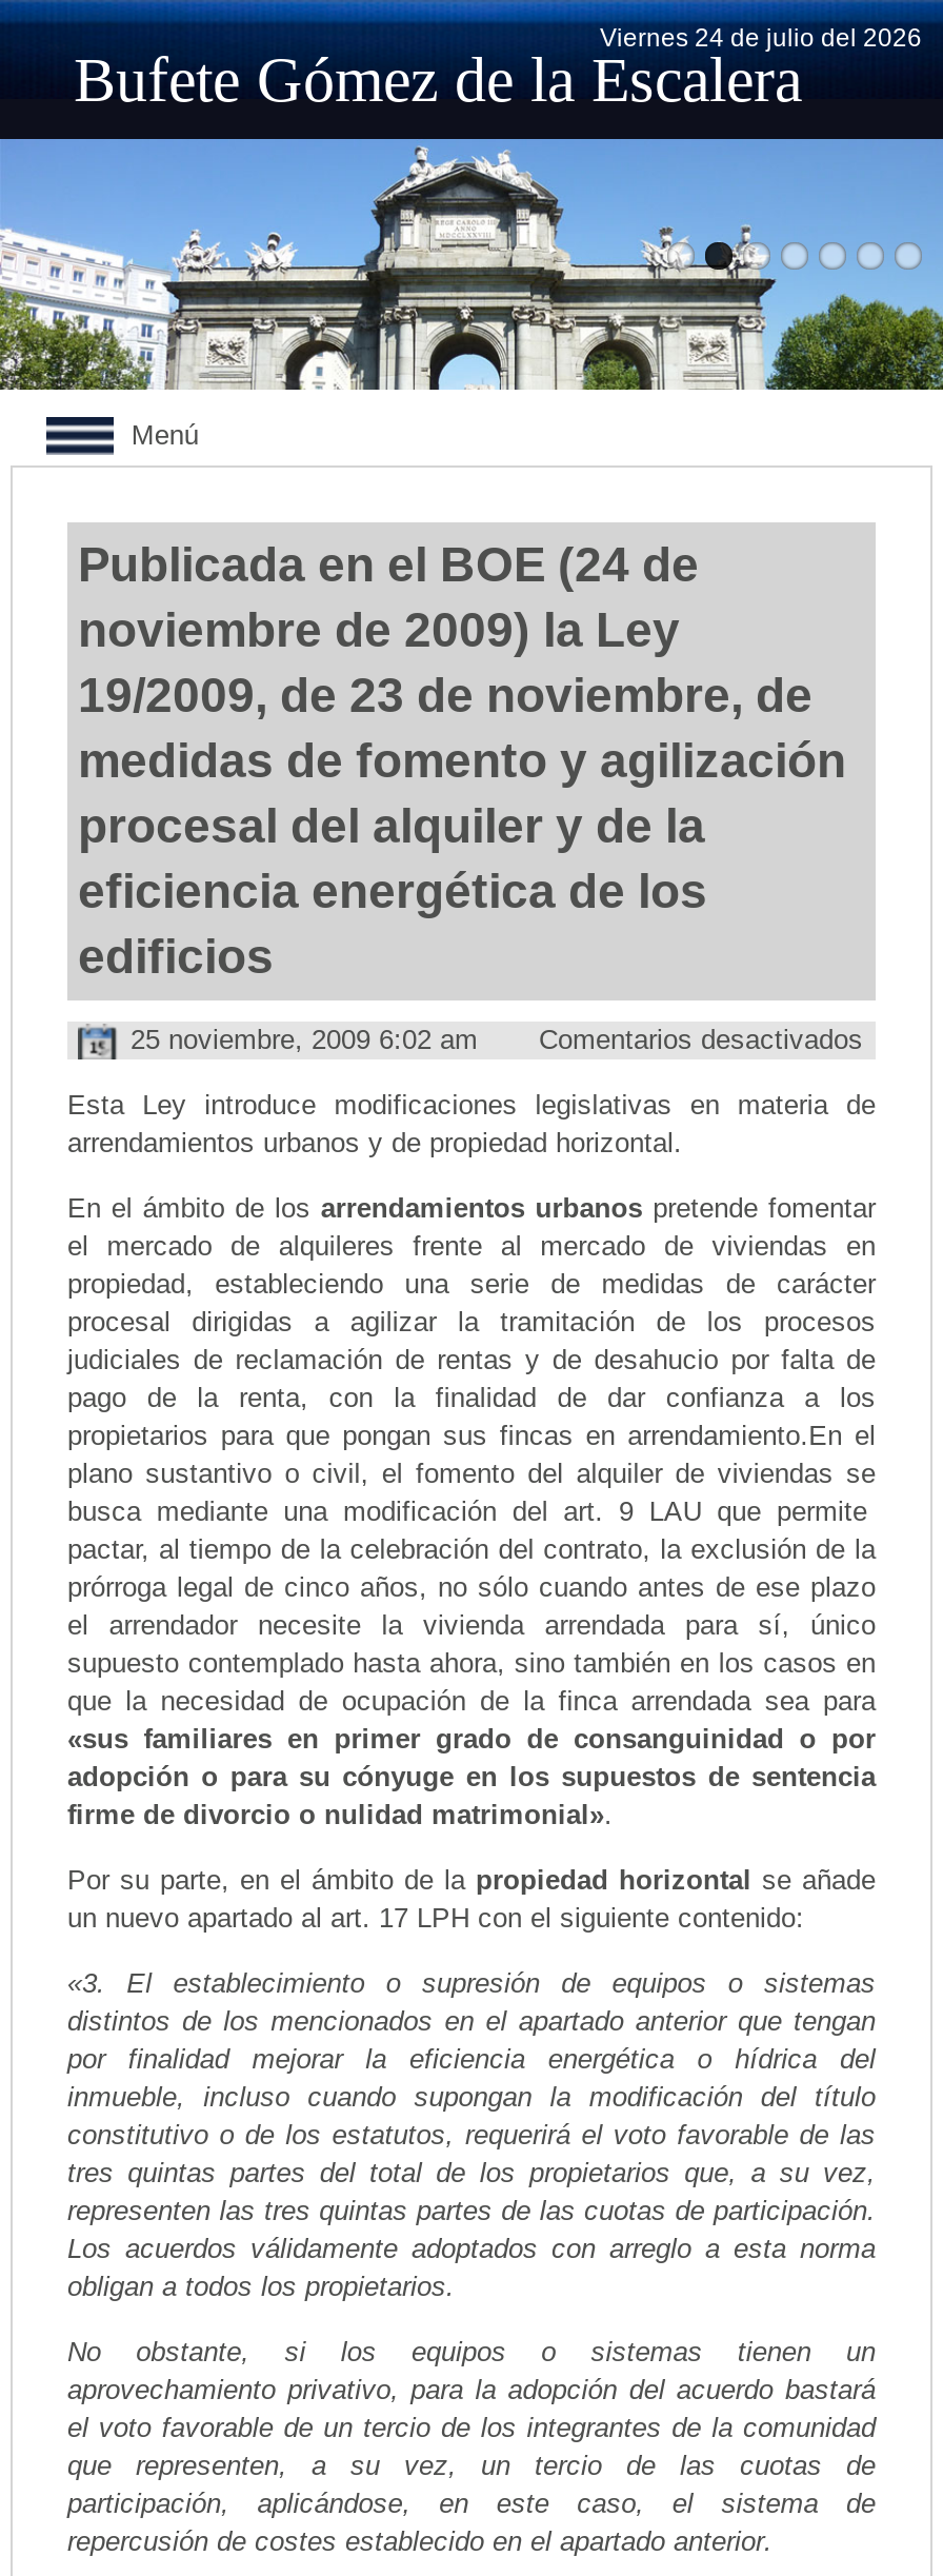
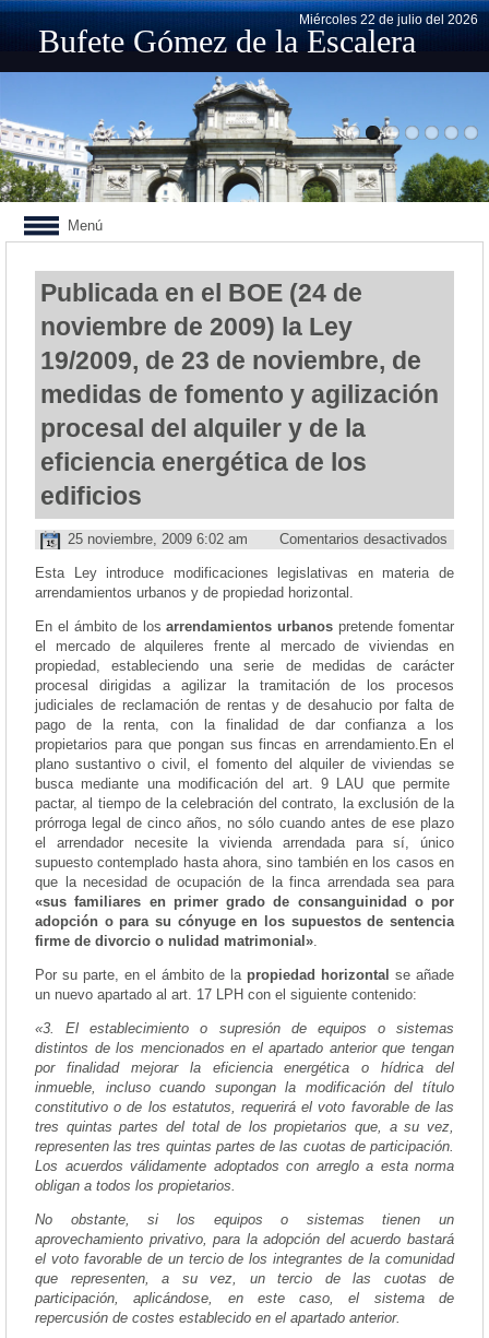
- Viernes 24 de julio del 2026
+ Miércoles 22 de julio del 2026
